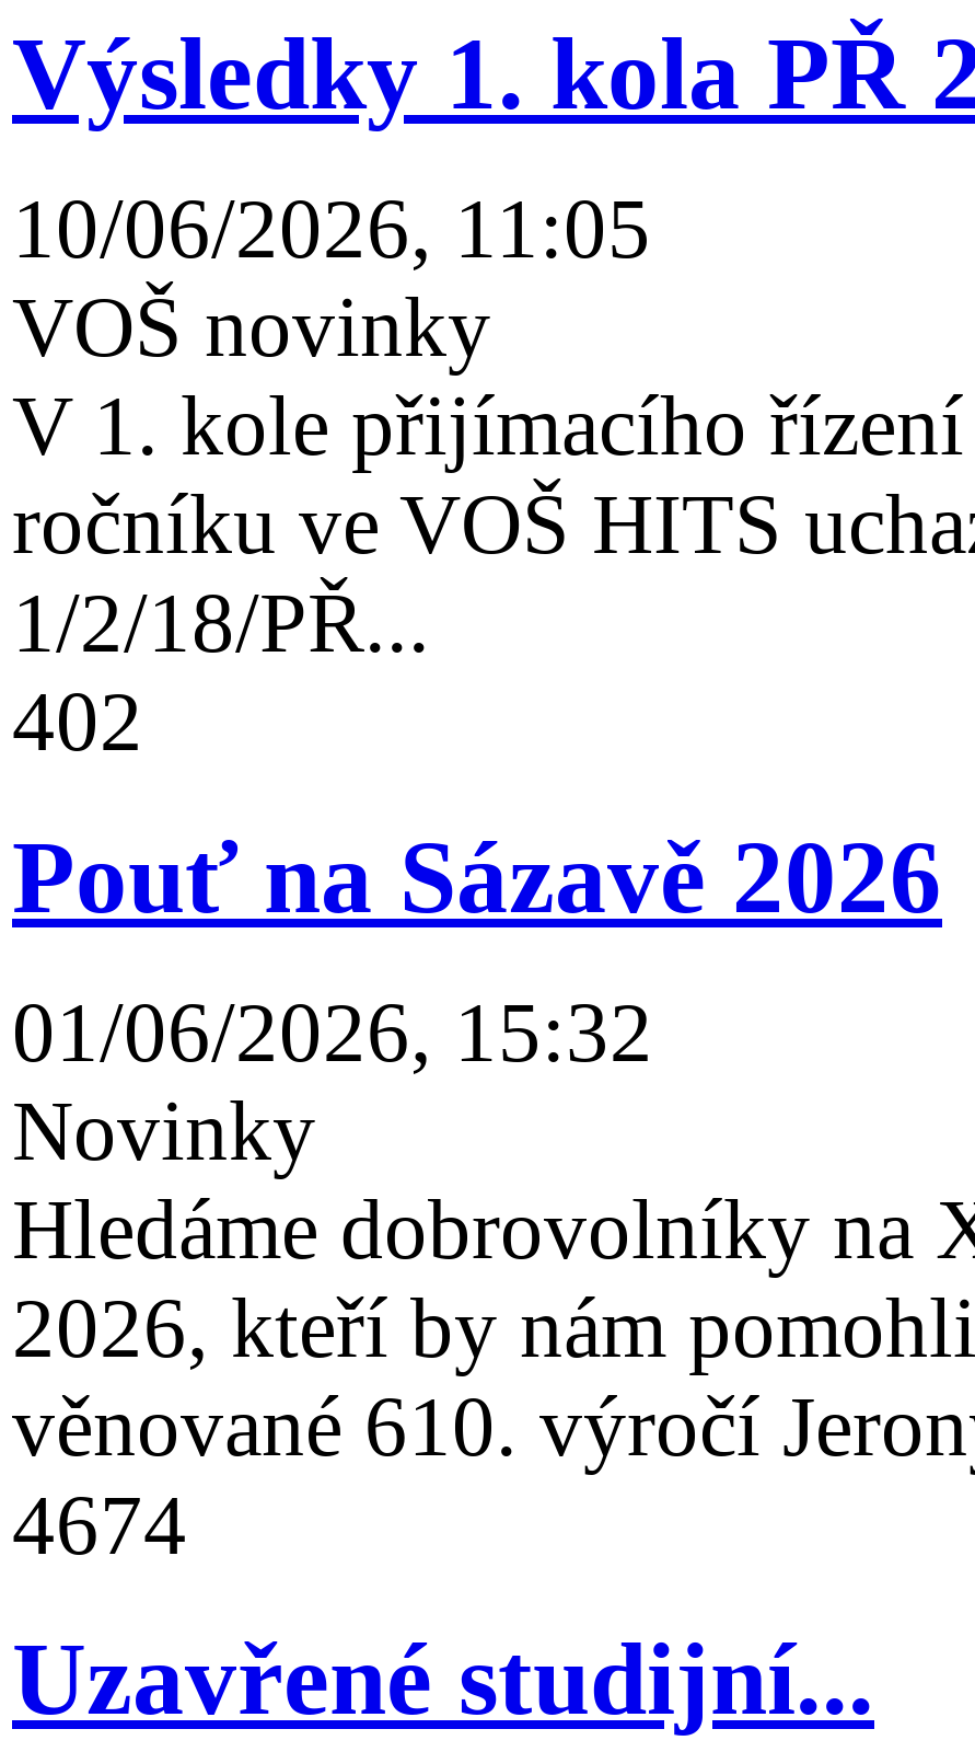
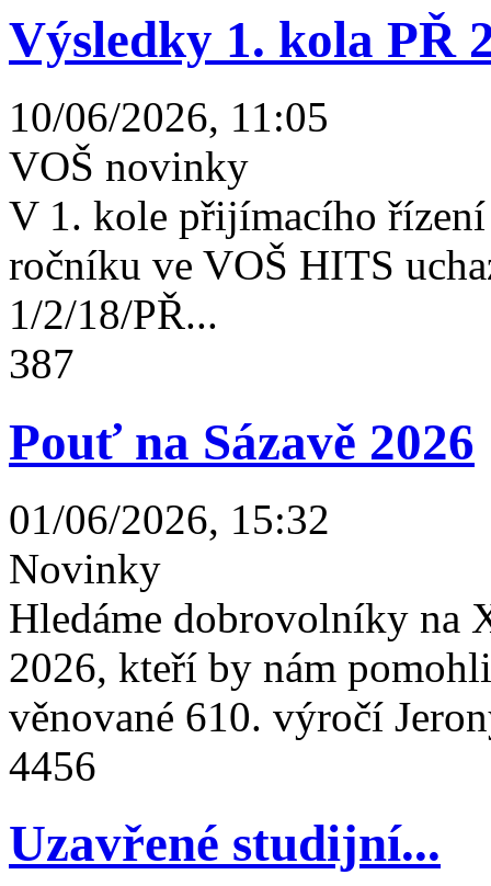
- 402
+ 387

- 4674
+ 4456
